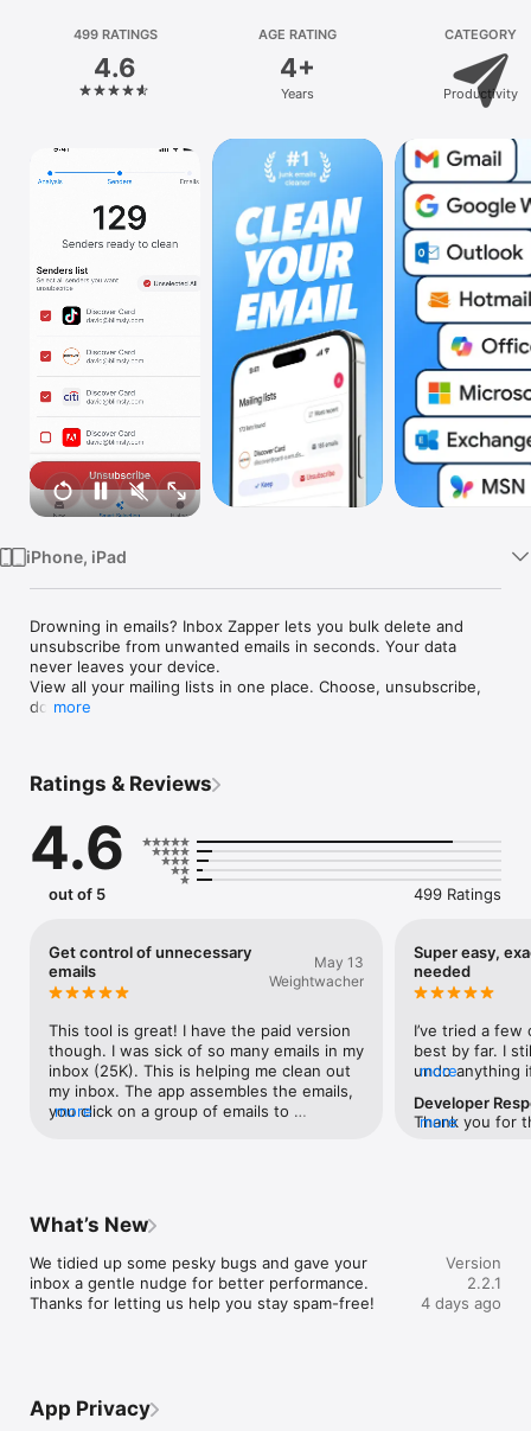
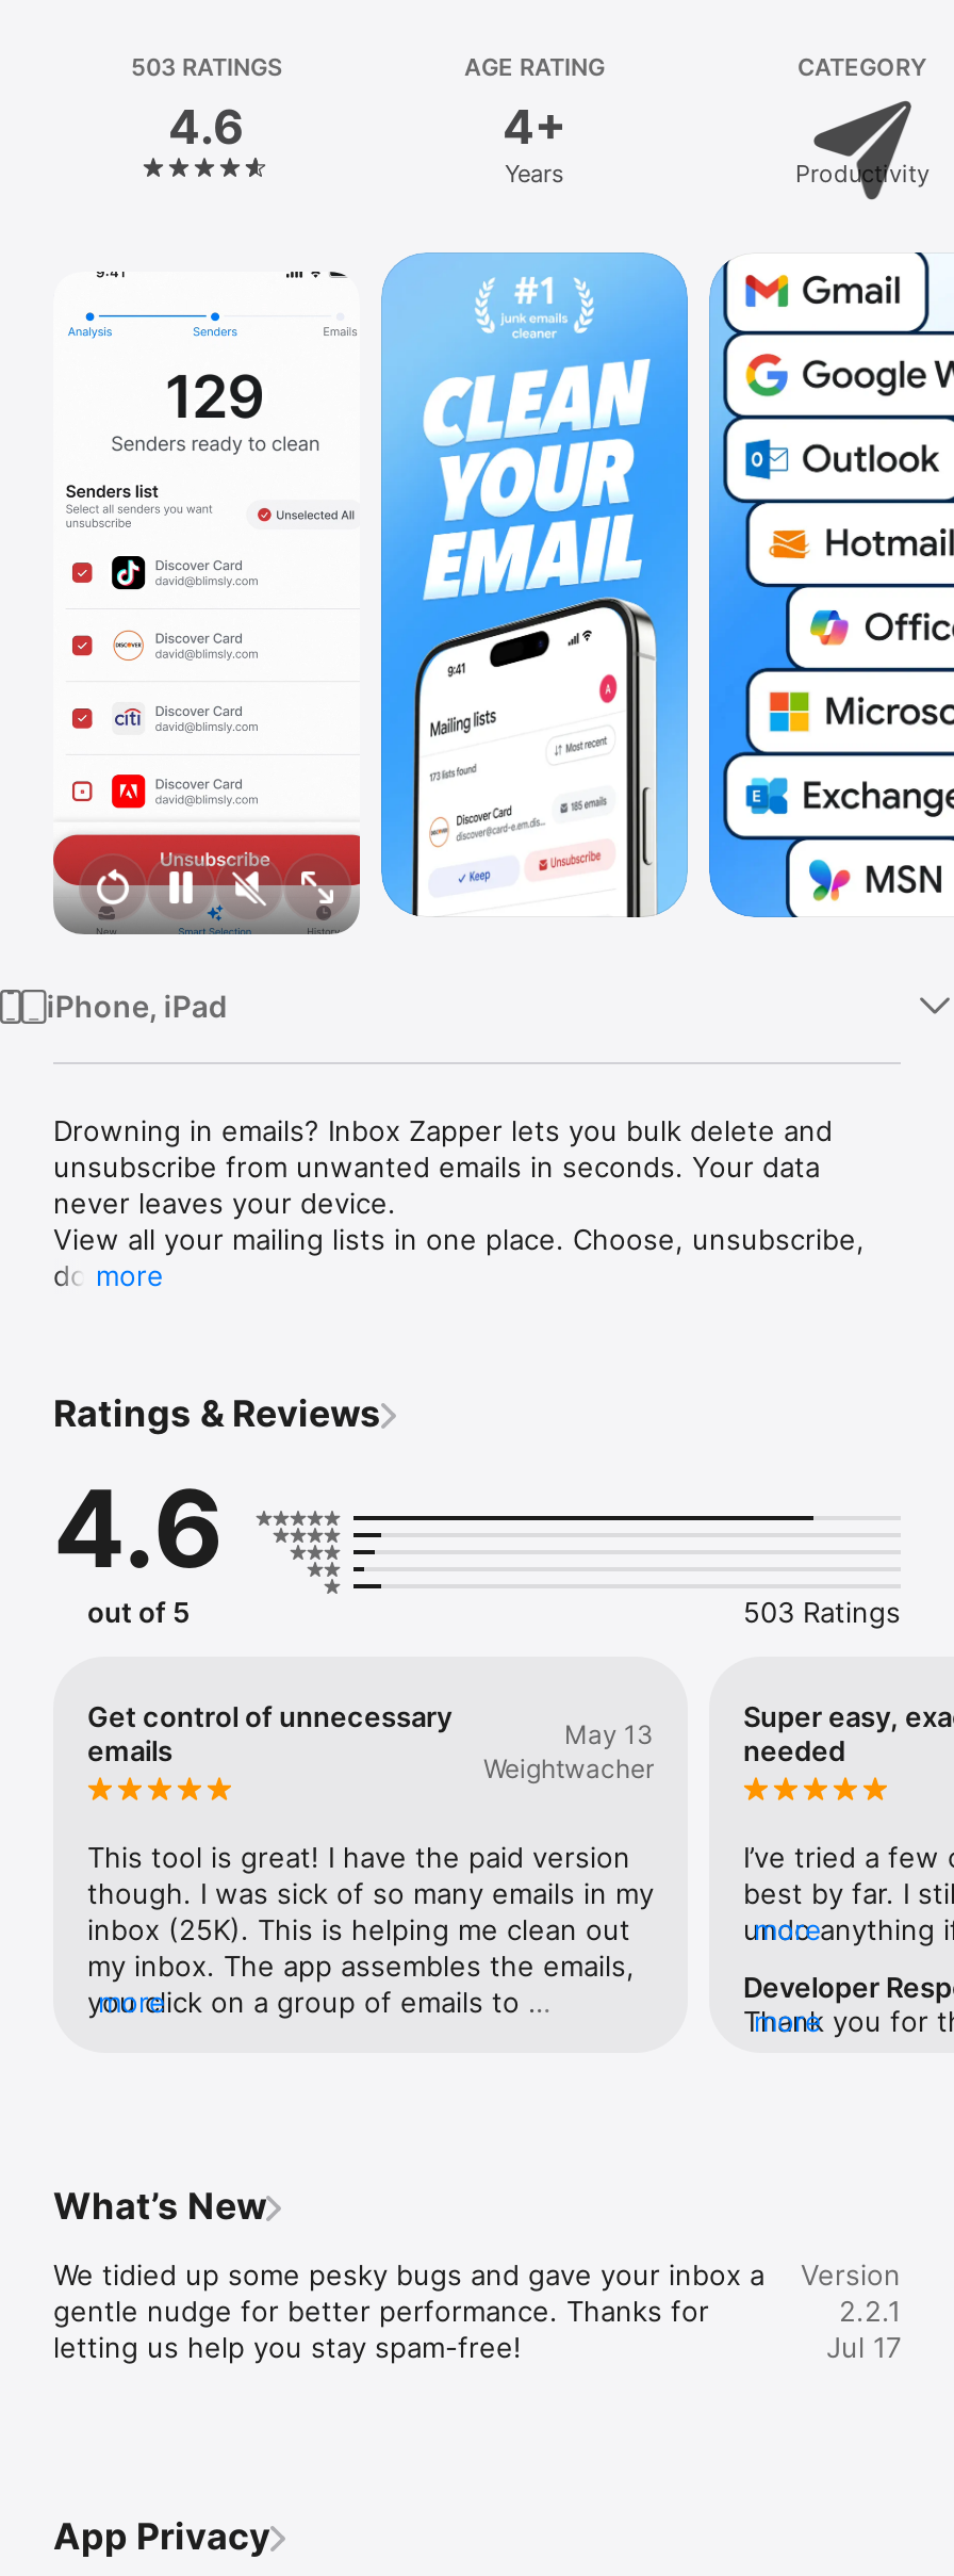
- 499 RATINGS
+ 503 RATINGS

- 499 Ratings
+ 503 Ratings

- 4 days ago
+ Jul 17
